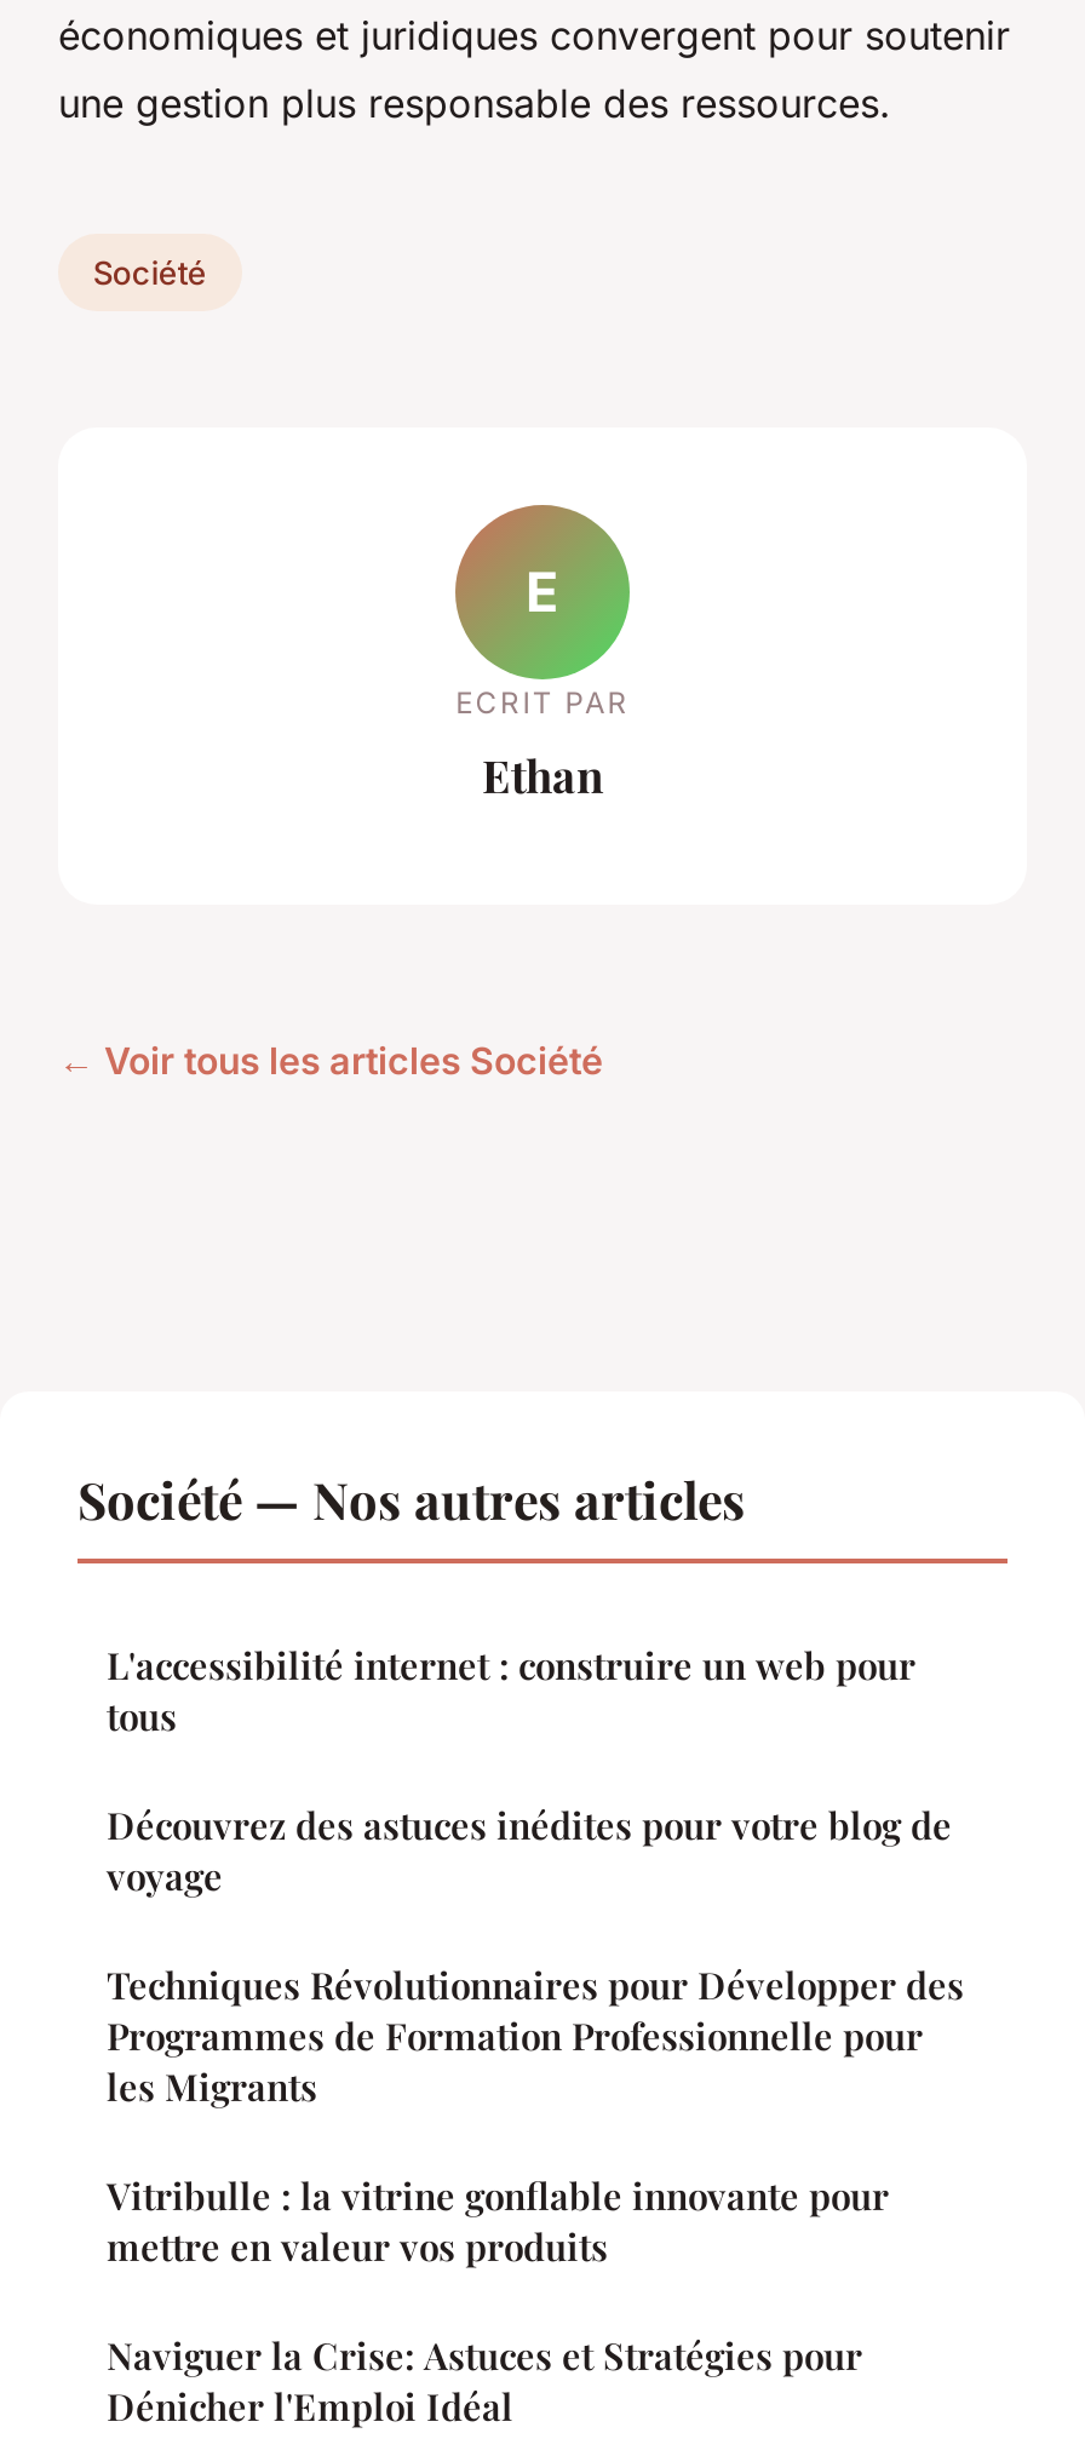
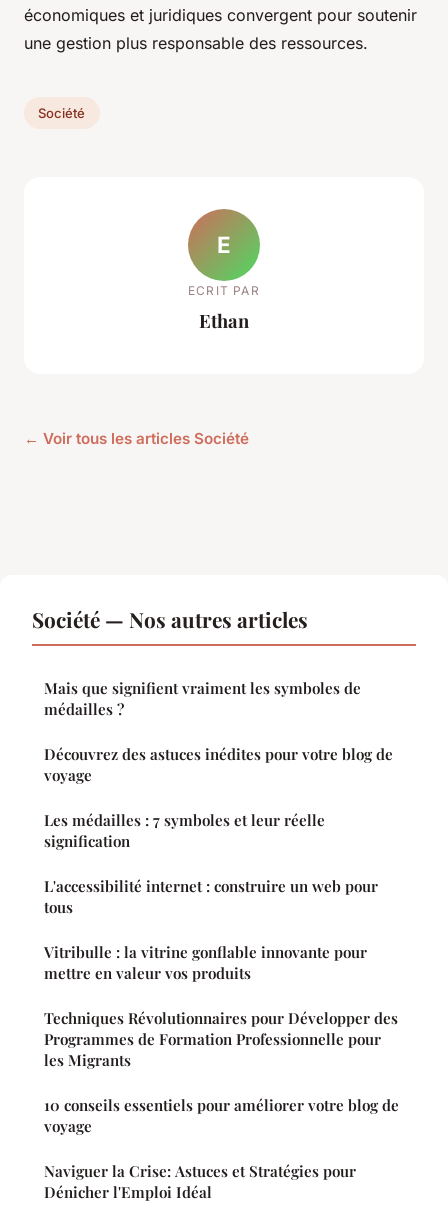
+ Mais que signifient vraiment les symboles de
+ médailles ?

moved down: L'accessibilité internet : construire un web pour | tous

+ Les médailles : 7 symboles et leur réelle
+ signification

+ 10 conseils essentiels pour améliorer votre blog de
+ voyage

moved up: Vitribulle : la vitrine gonflable innovante pour | mettre en valeur vos produits
